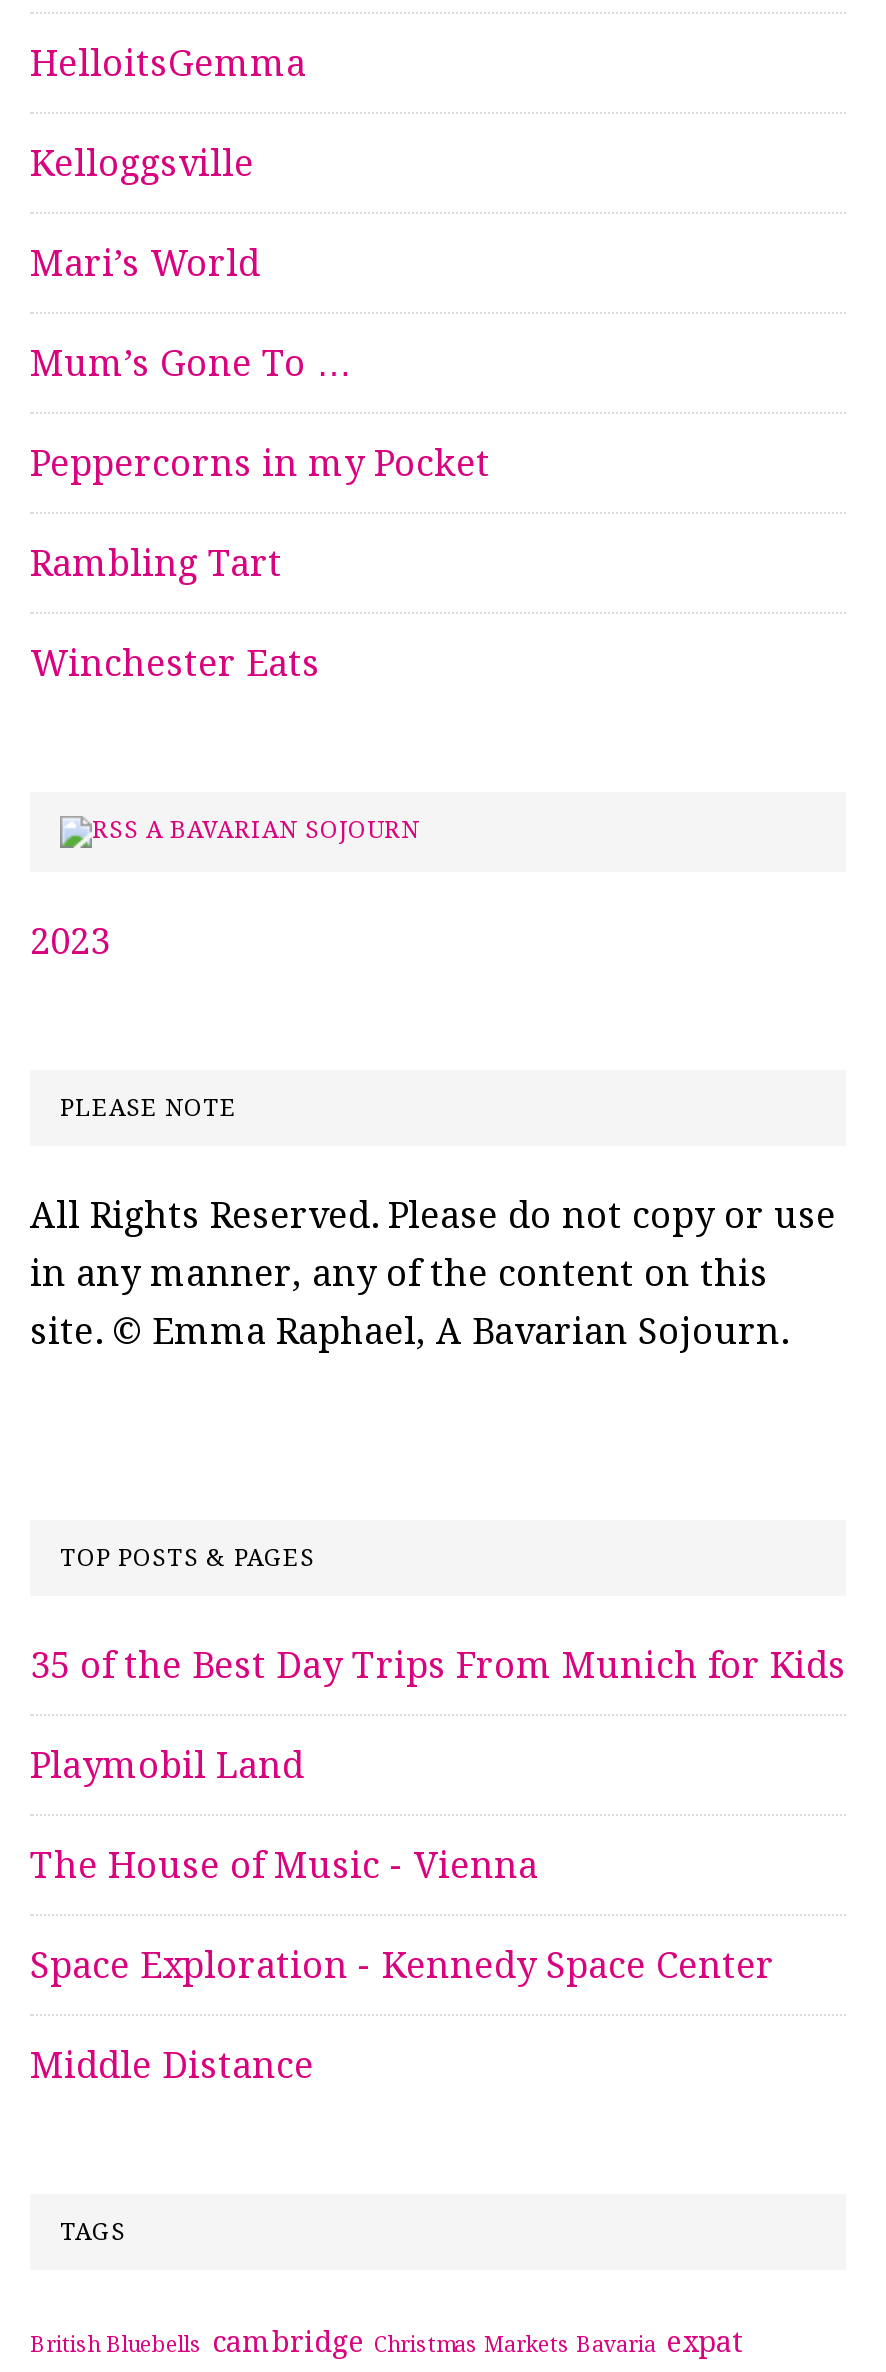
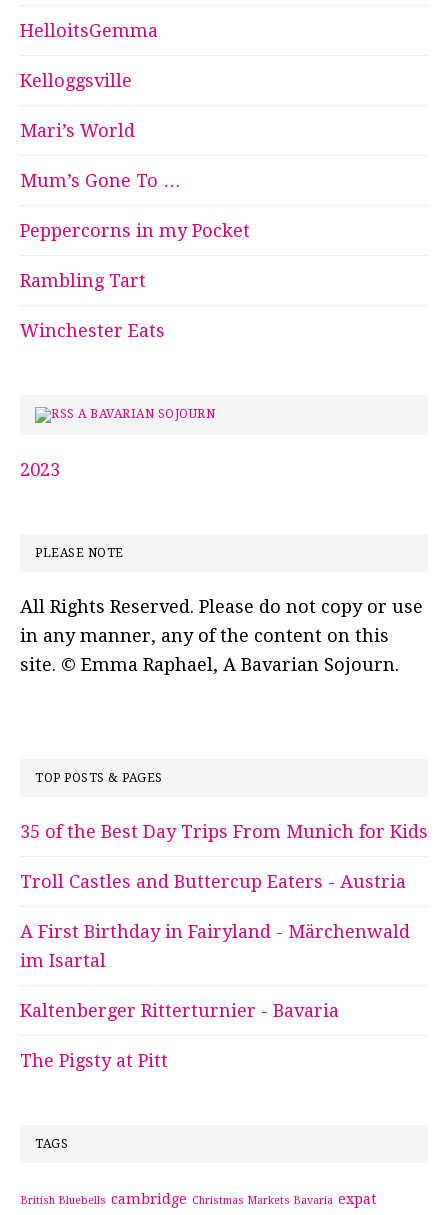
- Playmobil Land
+ Troll Castles and Buttercup Eaters - Austria

- The House of Music - Vienna
+ A First Birthday in Fairyland - Märchenwald
+ im Isartal

- Space Exploration - Kennedy Space Center
+ Kaltenberger Ritterturnier - Bavaria

- Middle Distance
+ The Pigsty at Pitt
